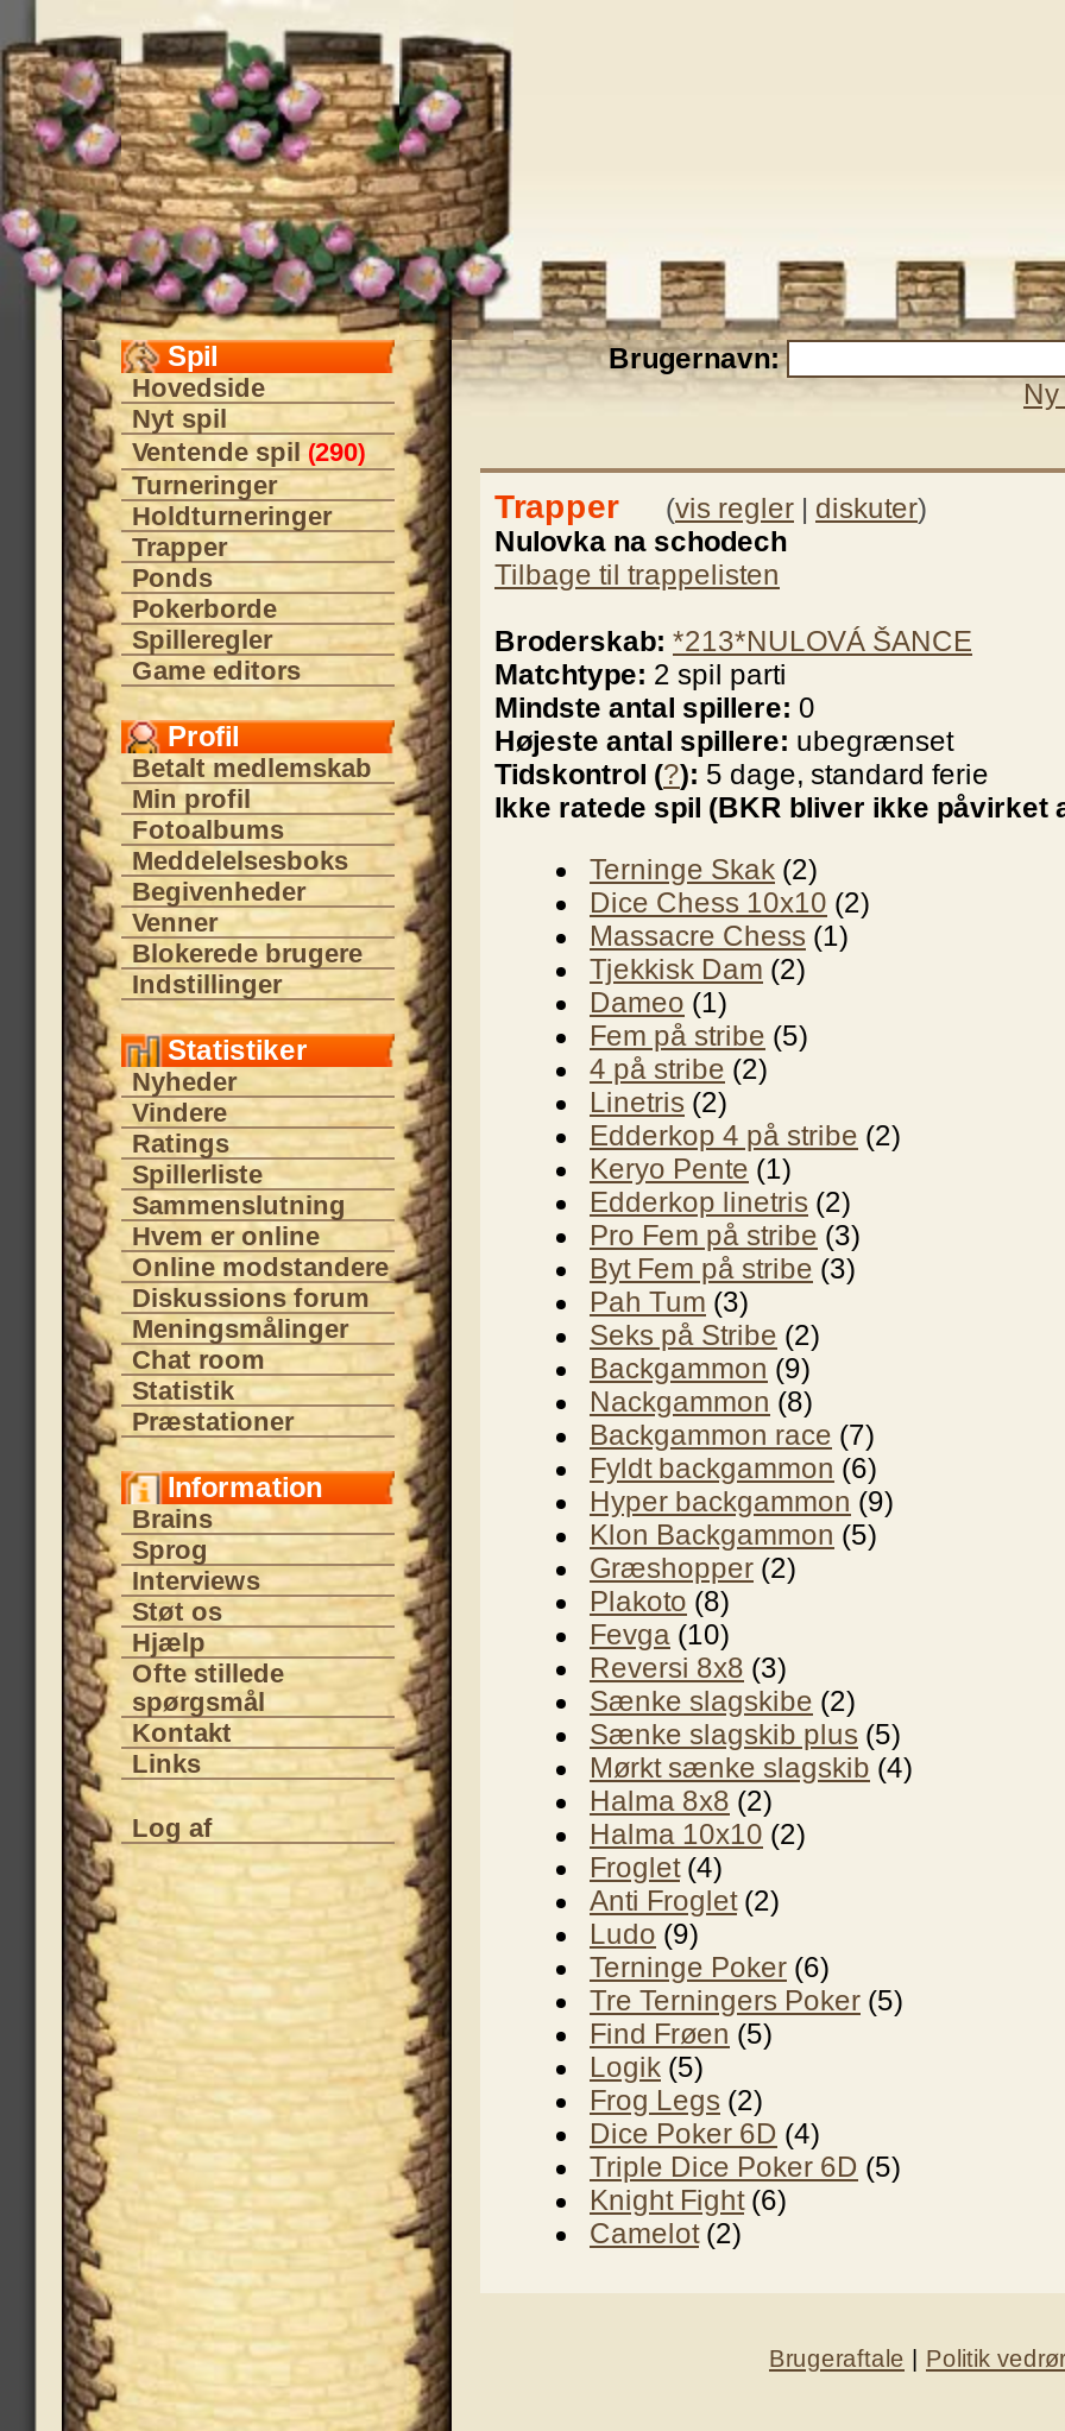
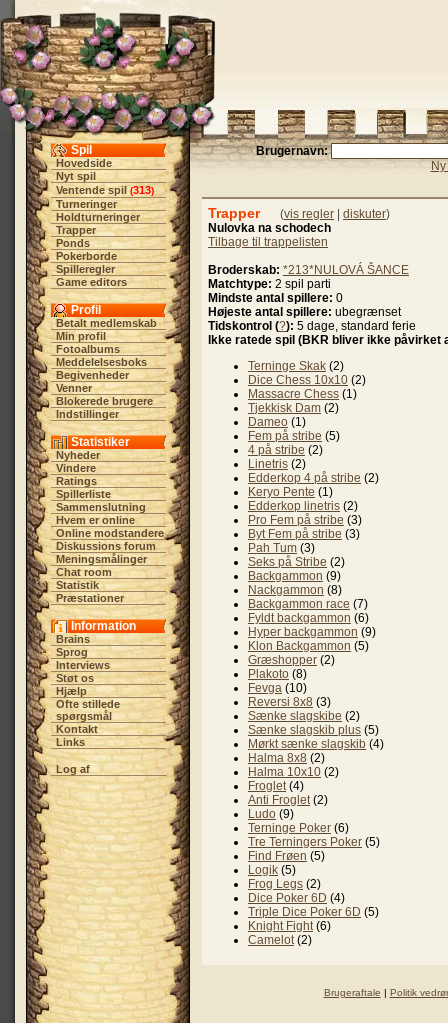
- Ventende spil (290)
+ Ventende spil (313)
